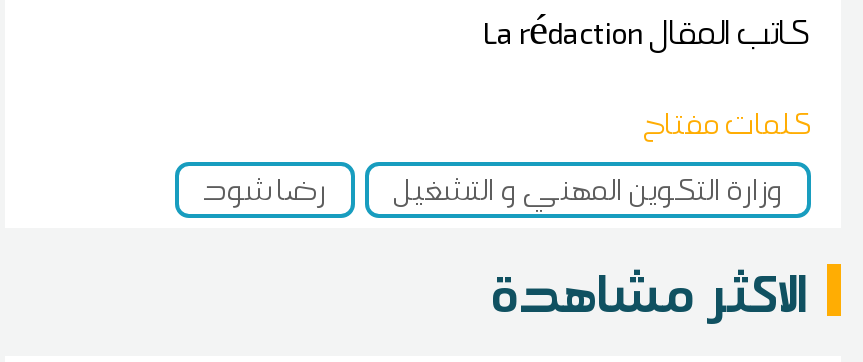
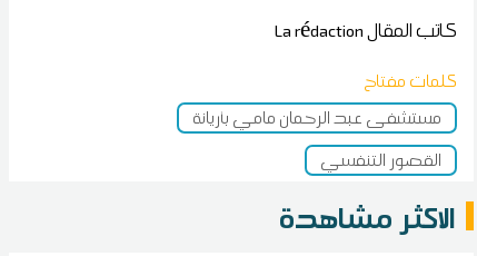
- وزارة التكوين المهني و التشغيل
- رضا شود
+ مستشفى عبد الرحمان مامي بأريانة
+ القصور التنفسي
